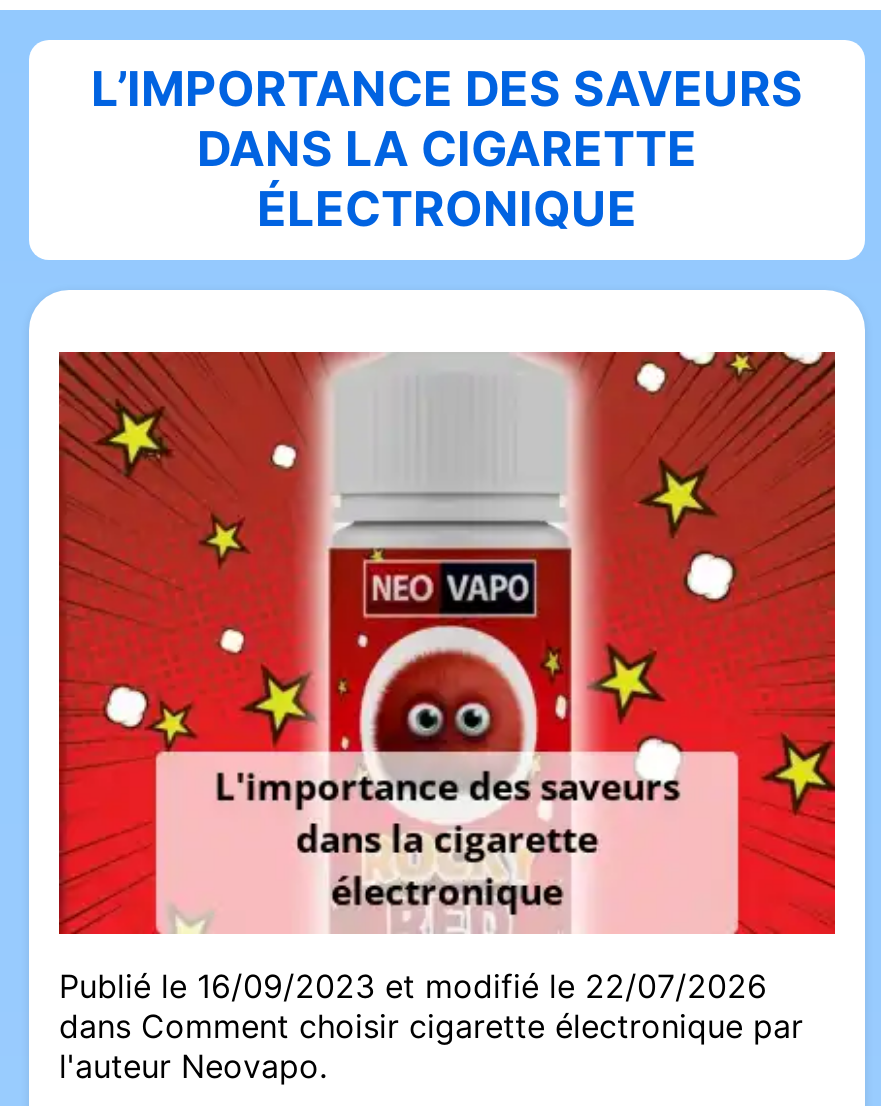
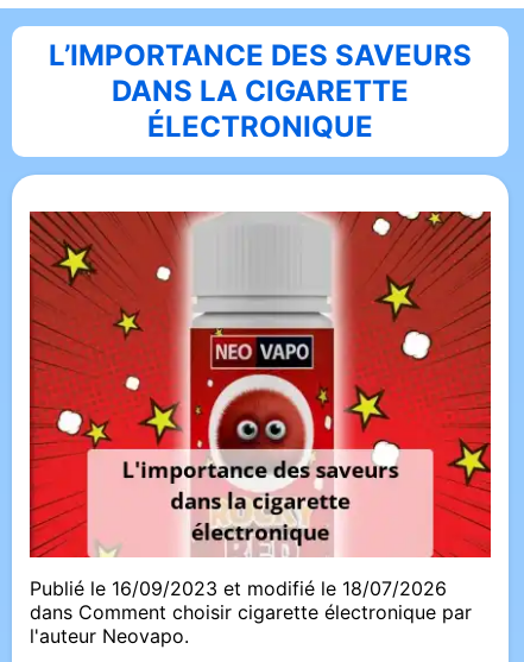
- Publié le 16/09/2023 et modifié le 22/07/2026
+ Publié le 16/09/2023 et modifié le 18/07/2026
